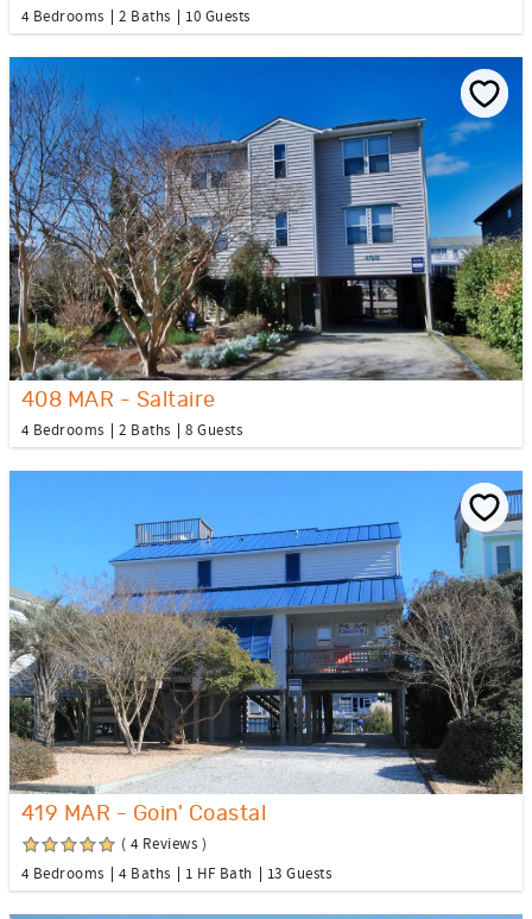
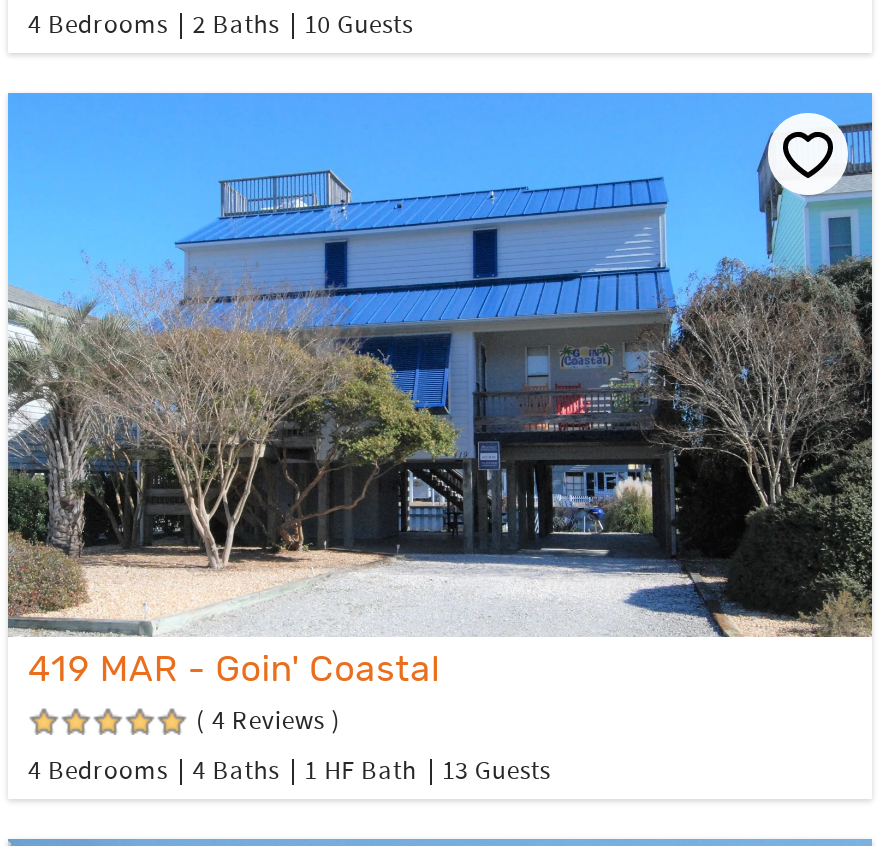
- [image]
- 408 MAR - Saltaire
- 4 Bedrooms
- 2 Baths
- 8 Guests
